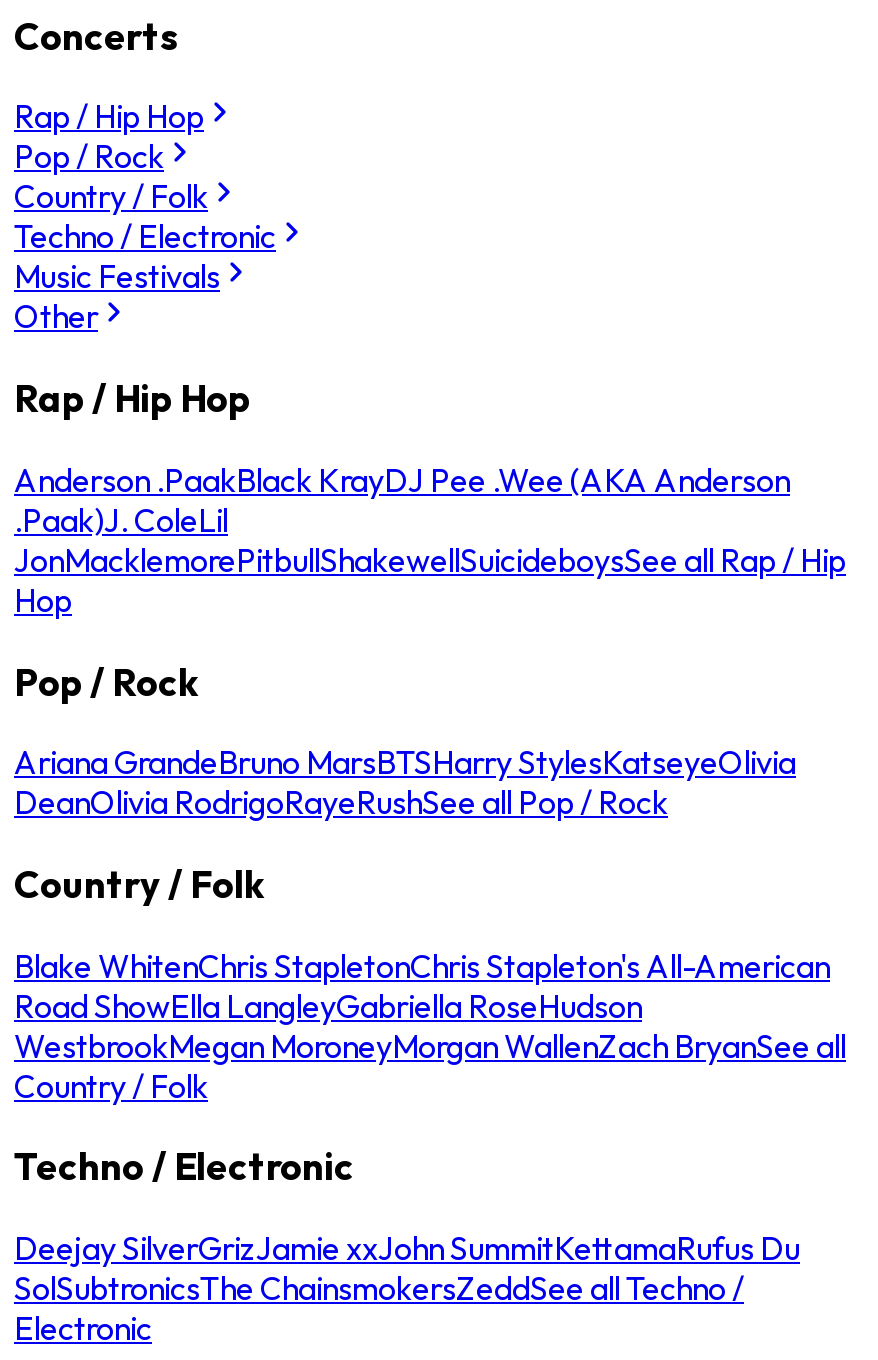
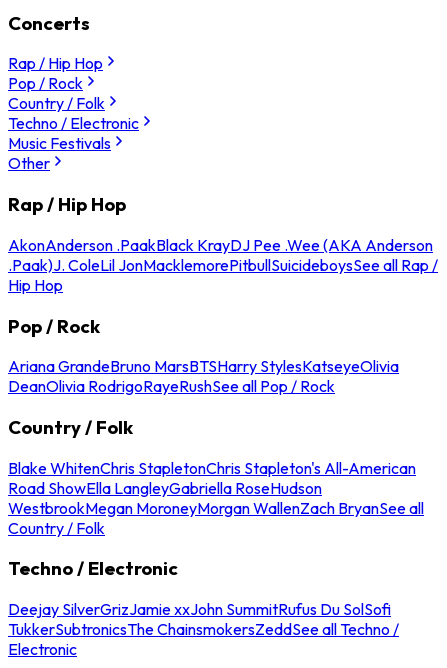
- Anderson .PaakBlack KrayDJ Pee .Wee (AKA Anderson
- .Paak)J. ColeLil
- JonMacklemorePitbullShakewellSuicideboysSee all Rap / Hip
- Hop
+ AkonAnderson .PaakBlack KrayDJ Pee .Wee (AKA Anderson
+ .Paak)J. ColeLil JonMacklemorePitbullSuicideboysSee all Rap /
+ Hip Hop

- Deejay SilverGrizJamie xxJohn SummitKettamaRufus Du
- SolSubtronicsThe ChainsmokersZeddSee all Techno /
+ Deejay SilverGrizJamie xxJohn SummitRufus Du SolSofi
+ TukkerSubtronicsThe ChainsmokersZeddSee all Techno /
